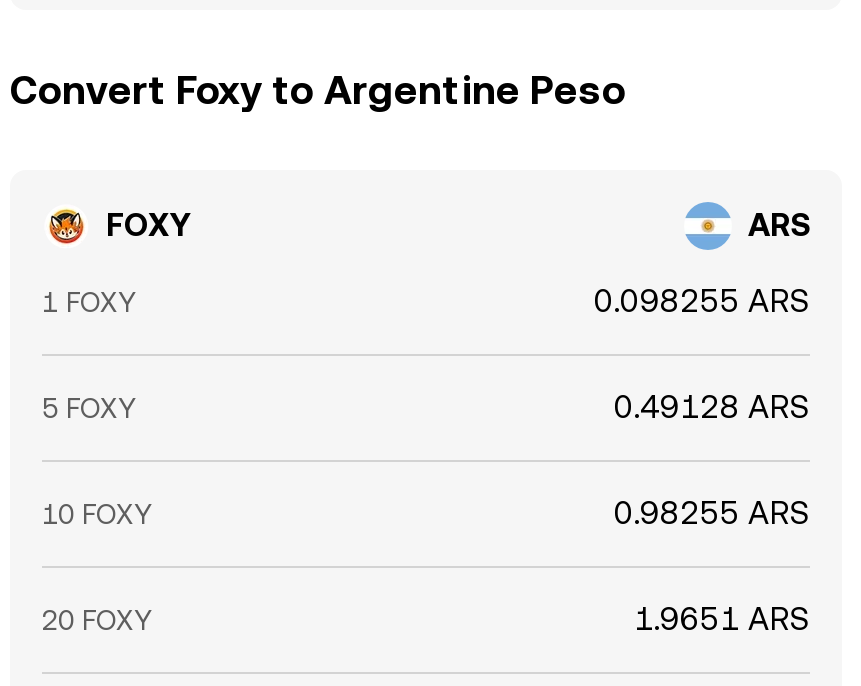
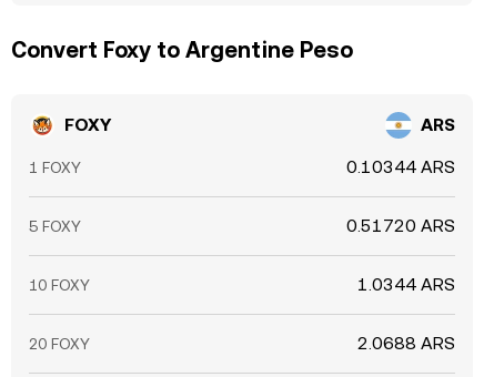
- 0.098255 ARS
+ 0.10344 ARS

- 0.49128 ARS
+ 0.51720 ARS

- 0.98255 ARS
+ 1.0344 ARS

- 1.9651 ARS
+ 2.0688 ARS
